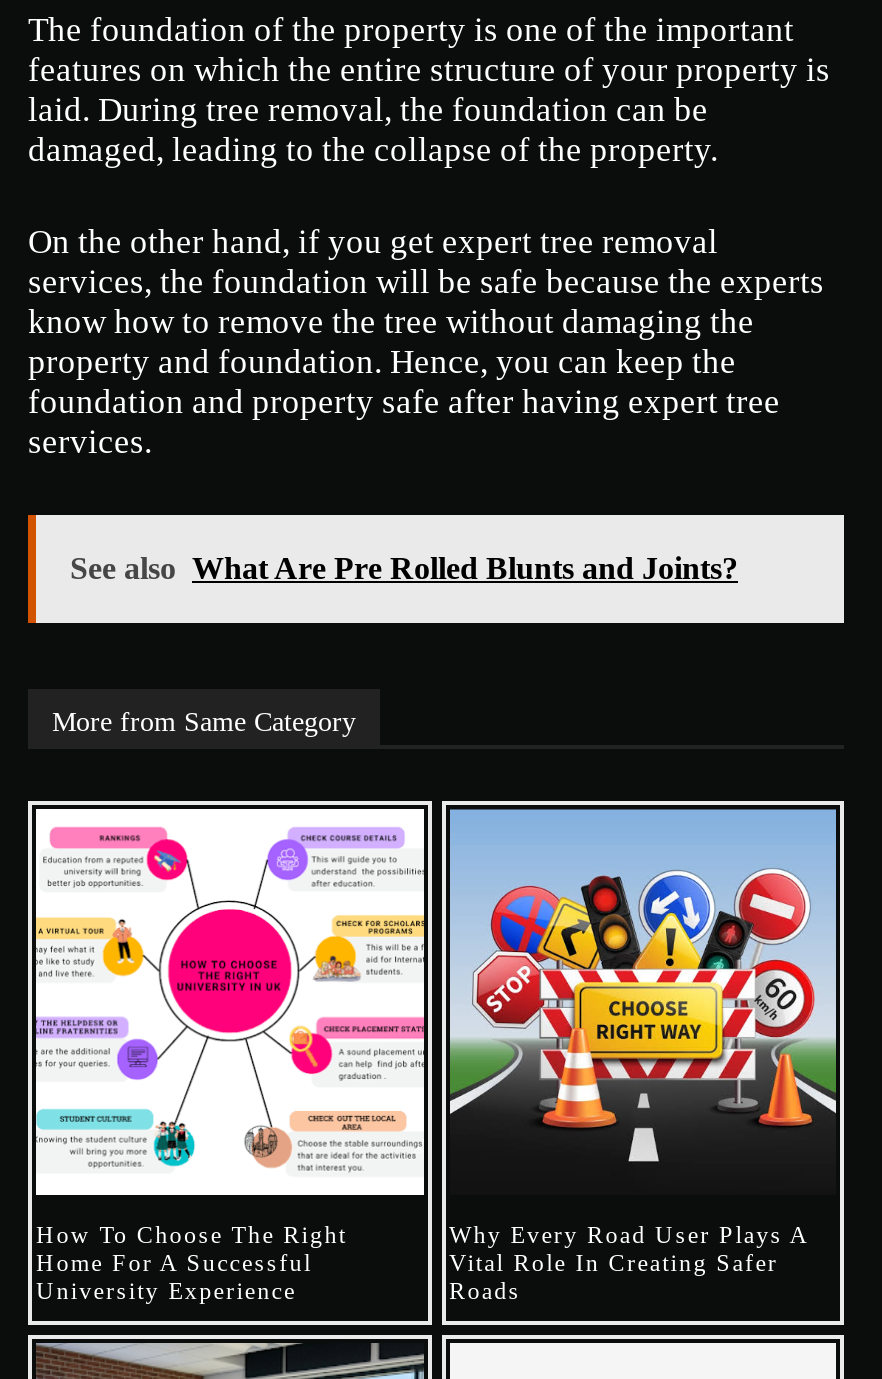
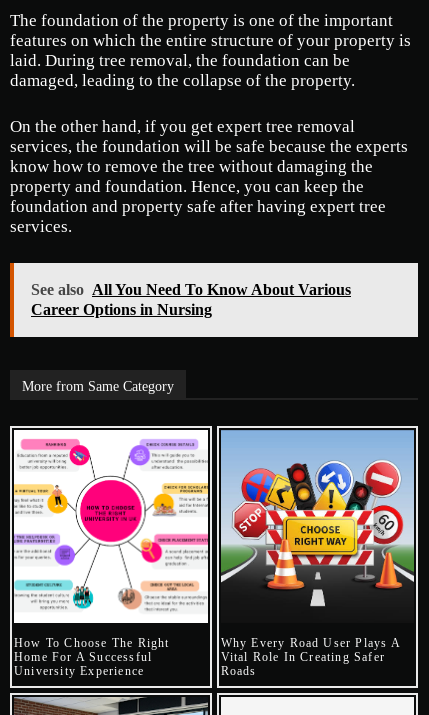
- See also What Are Pre Rolled Blunts and Joints?
+ See also All You Need To Know About Various
+ Career Options in Nursing
